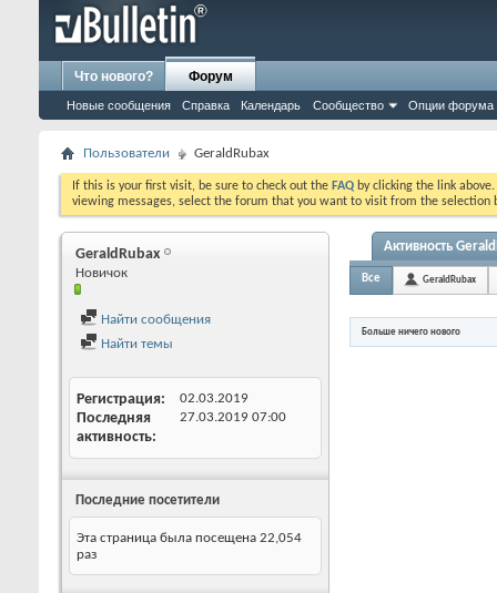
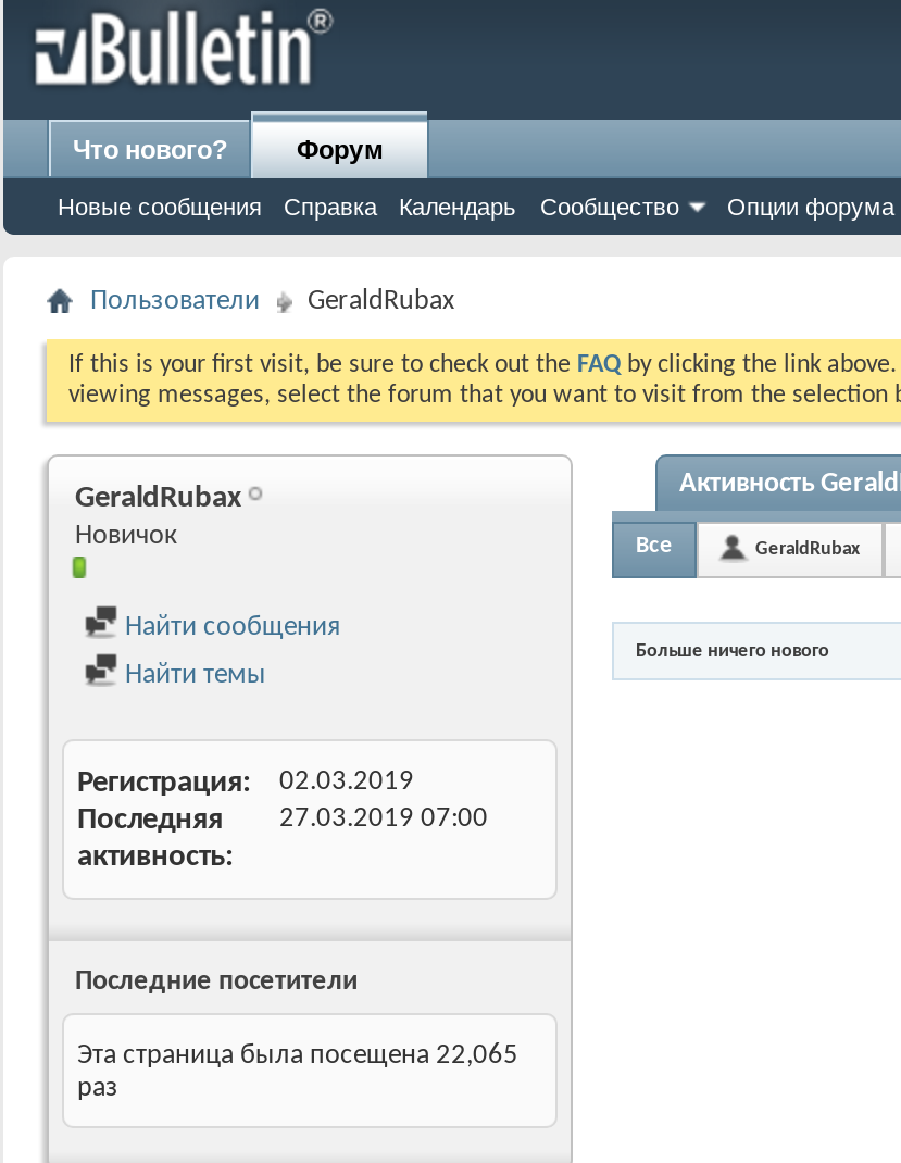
- Эта страница была посещена 22,054
+ Эта страница была посещена 22,065
